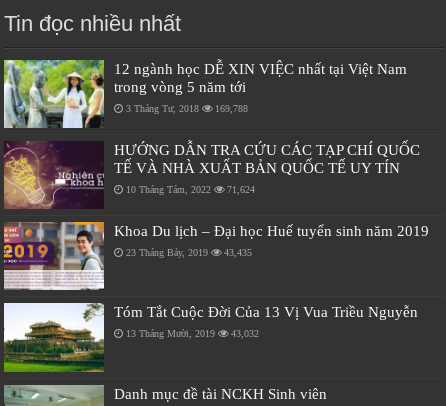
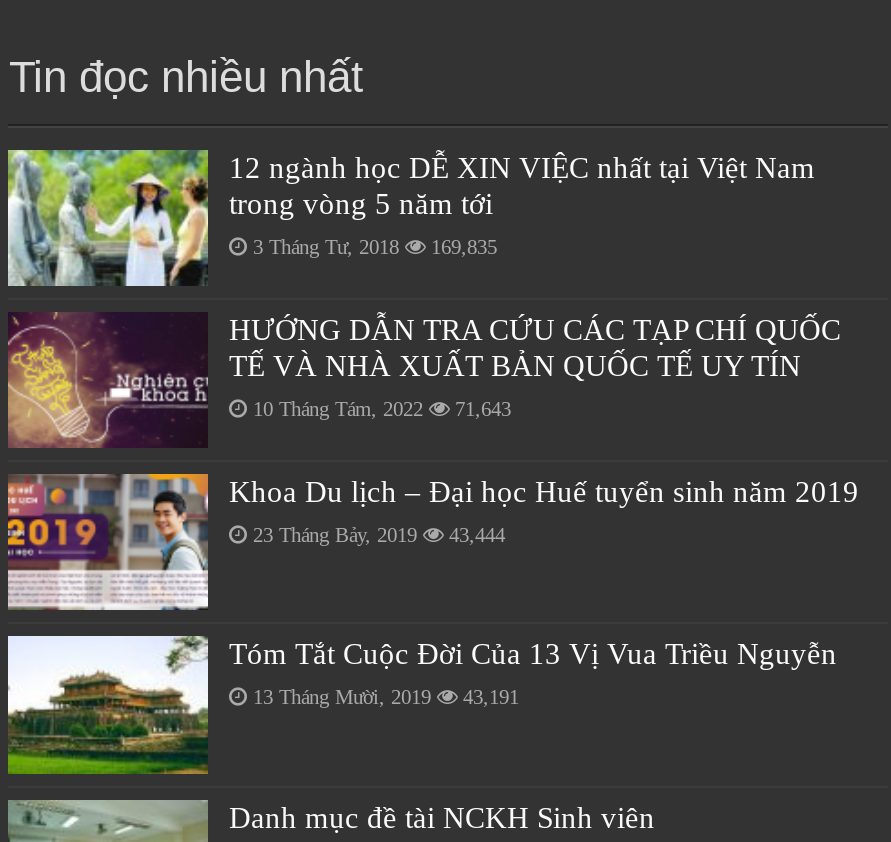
- 3 Tháng Tư, 2018 169,788
+ 3 Tháng Tư, 2018 169,835

- 10 Tháng Tám, 2022 71,624
+ 10 Tháng Tám, 2022 71,643

- 23 Tháng Bảy, 2019 43,435
+ 23 Tháng Bảy, 2019 43,444

- 13 Tháng Mười, 2019 43,032
+ 13 Tháng Mười, 2019 43,191
